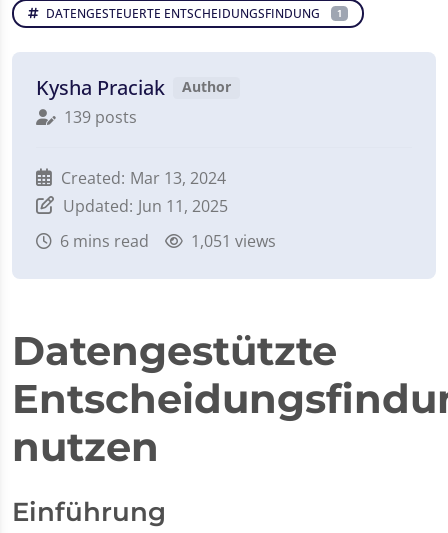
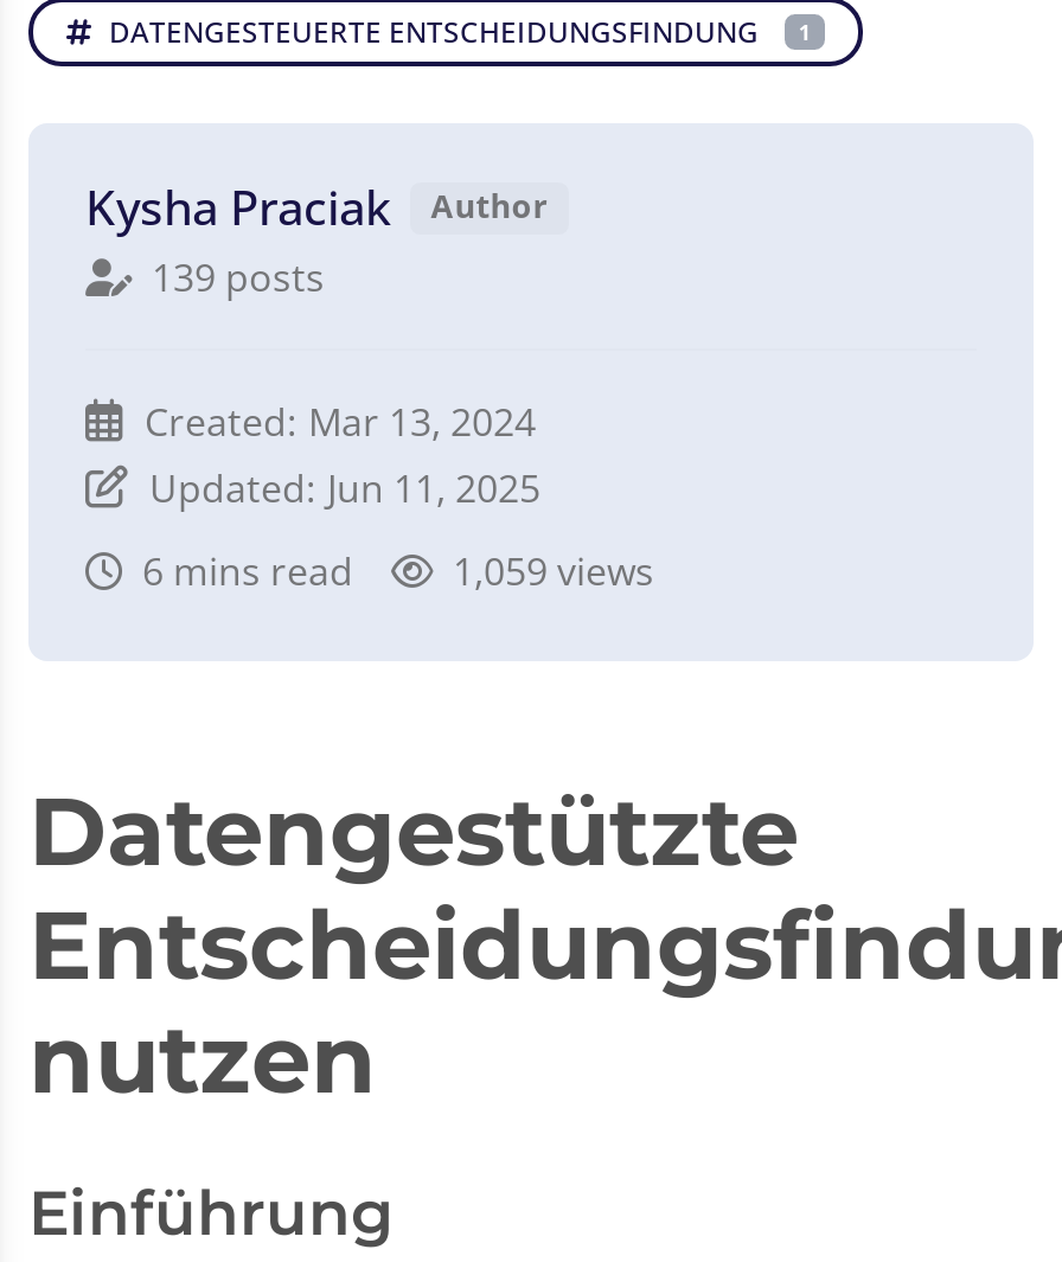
- 6 mins read 1,051 views
+ 6 mins read 1,059 views
